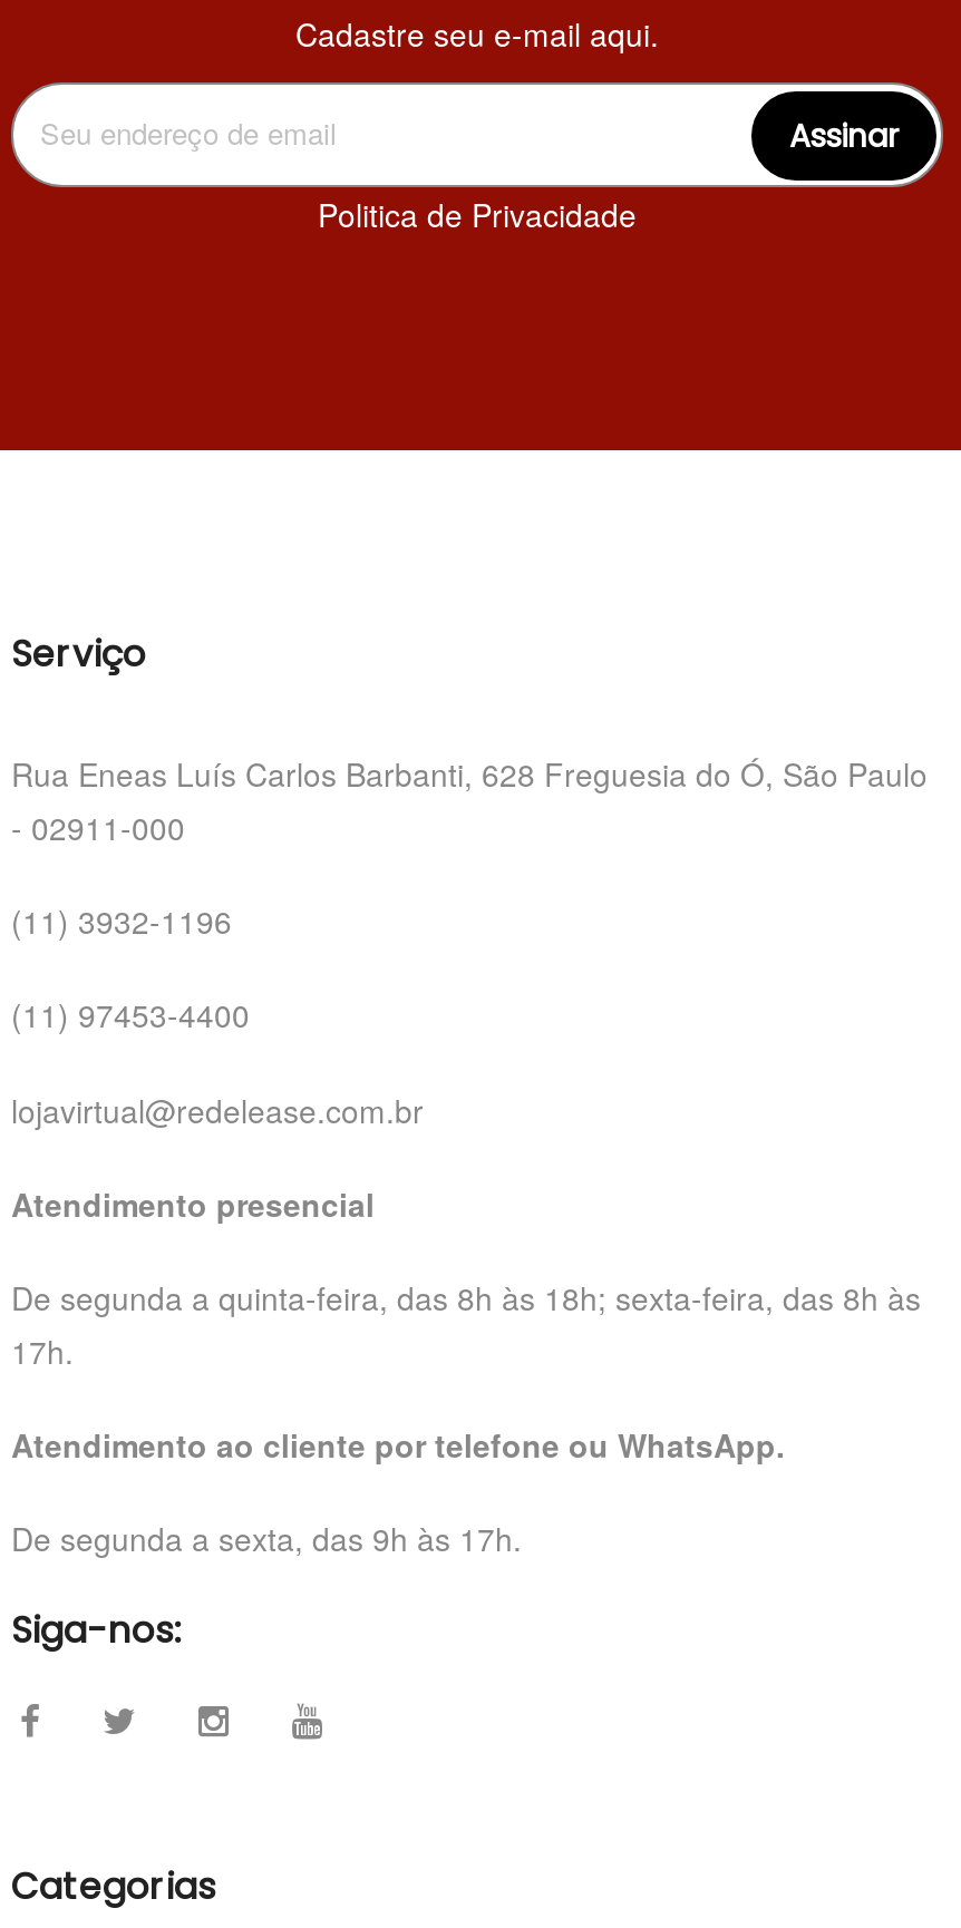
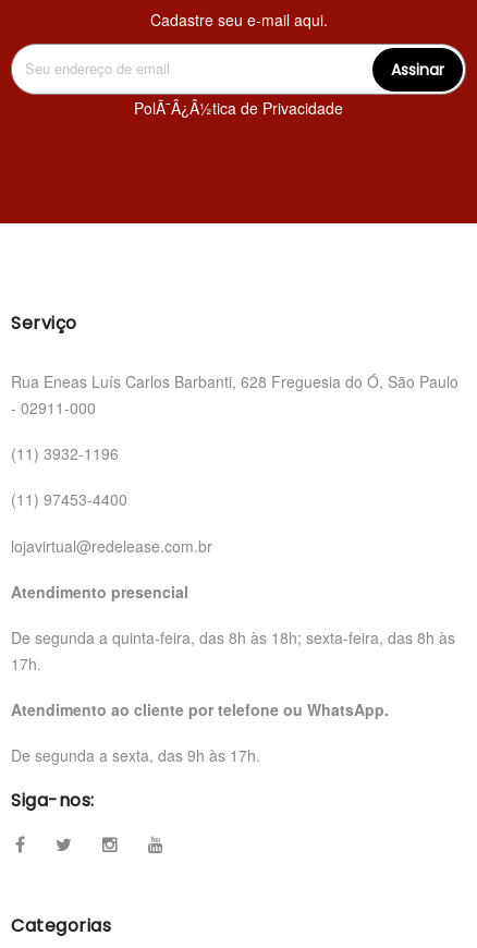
- Politica de Privacidade
+ PolÃ¯Â¿Â½tica de Privacidade
